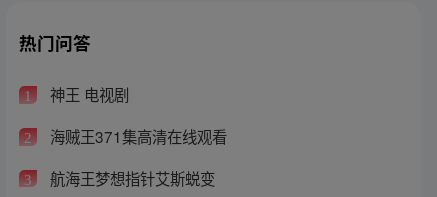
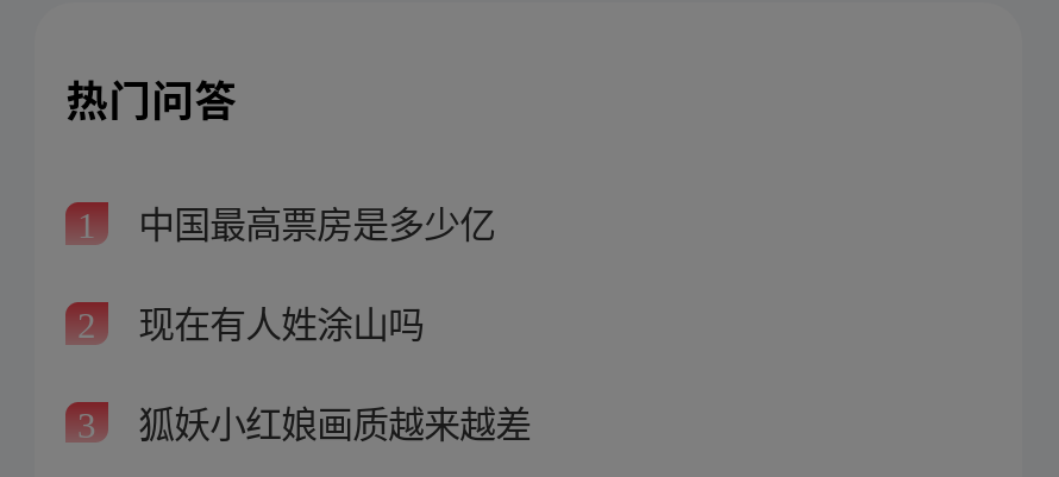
- 神王 电视剧
+ 中国最高票房是多少亿

- 海贼王371集高清在线观看
+ 现在有人姓涂山吗

- 航海王梦想指针艾斯蜕变
+ 狐妖小红娘画质越来越差
